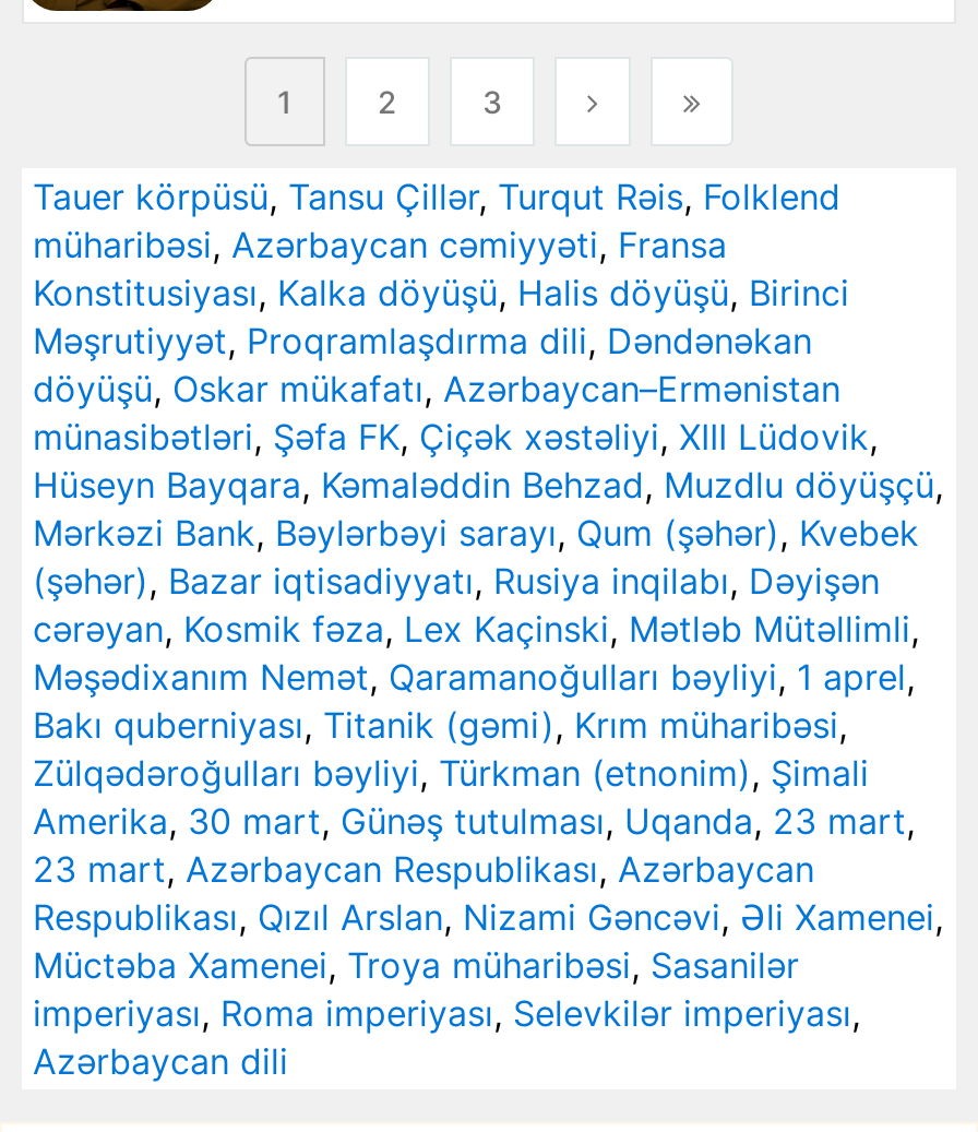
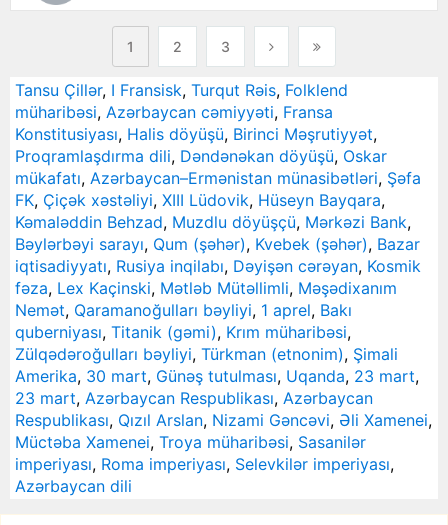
- Tauer körpüsü, Tansu Çillər, Turqut Rəis, Folklend
+ Tansu Çillər, I Fransisk, Turqut Rəis, Folklend

- Konstitusiyası, Kalka döyüşü, Halis döyüşü, Birinci
- Məşrutiyyət, Proqramlaşdırma dili, Dəndənəkan
- döyüşü, Oskar mükafatı, Azərbaycan–Ermənistan
- münasibətləri, Şəfa FK, Çiçək xəstəliyi, XIII Lüdovik,
- Hüseyn Bayqara, Kəmaləddin Behzad, Muzdlu döyüşçü,
- Mərkəzi Bank, Bəylərbəyi sarayı, Qum (şəhər), Kvebek
- (şəhər), Bazar iqtisadiyyatı, Rusiya inqilabı, Dəyişən
- cərəyan, Kosmik fəza, Lex Kaçinski, Mətləb Mütəllimli,
- Məşədixanım Nemət, Qaramanoğulları bəyliyi, 1 aprel,
- Bakı quberniyası, Titanik (gəmi), Krım müharibəsi,
+ Konstitusiyası, Halis döyüşü, Birinci Məşrutiyyət,
+ Proqramlaşdırma dili, Dəndənəkan döyüşü, Oskar
+ mükafatı, Azərbaycan–Ermənistan münasibətləri, Şəfa
+ FK, Çiçək xəstəliyi, XIII Lüdovik, Hüseyn Bayqara,
+ Kəmaləddin Behzad, Muzdlu döyüşçü, Mərkəzi Bank,
+ Bəylərbəyi sarayı, Qum (şəhər), Kvebek (şəhər), Bazar
+ iqtisadiyyatı, Rusiya inqilabı, Dəyişən cərəyan, Kosmik
+ fəza, Lex Kaçinski, Mətləb Mütəllimli, Məşədixanım
+ Nemət, Qaramanoğulları bəyliyi, 1 aprel, Bakı
+ quberniyası, Titanik (gəmi), Krım müharibəsi,
